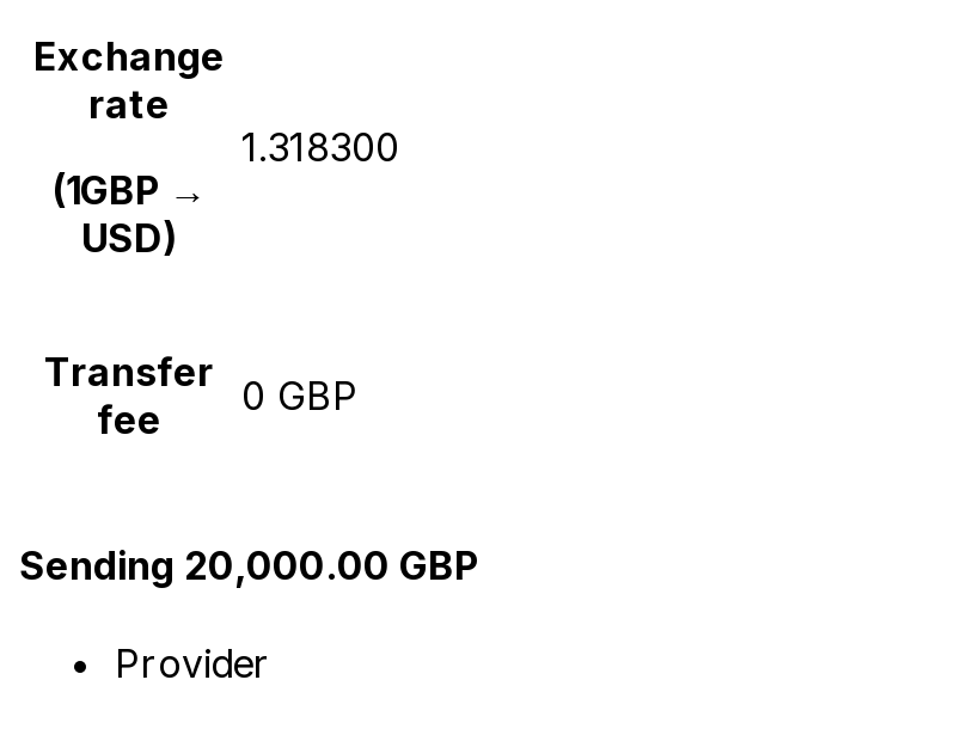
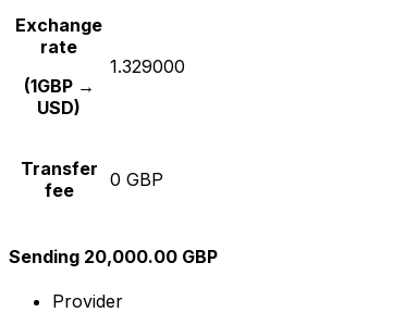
- 1.318300
+ 1.329000
